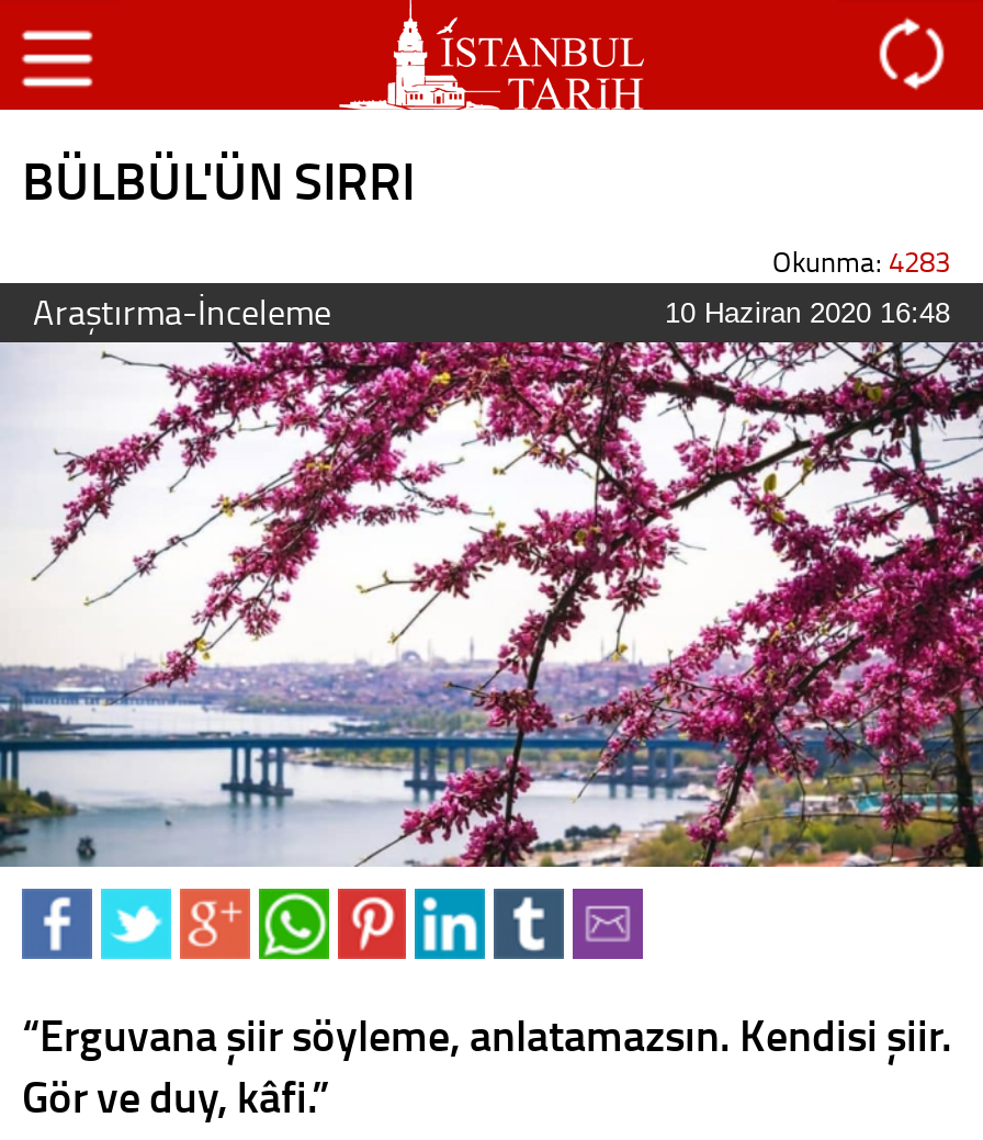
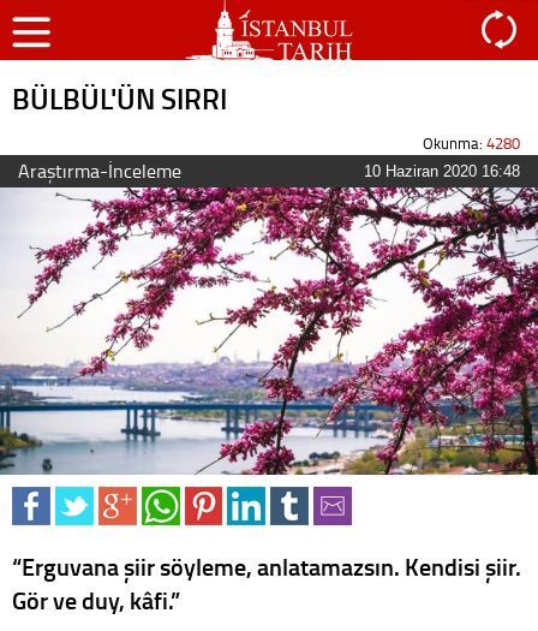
- Okunma: 4283
+ Okunma: 4280
